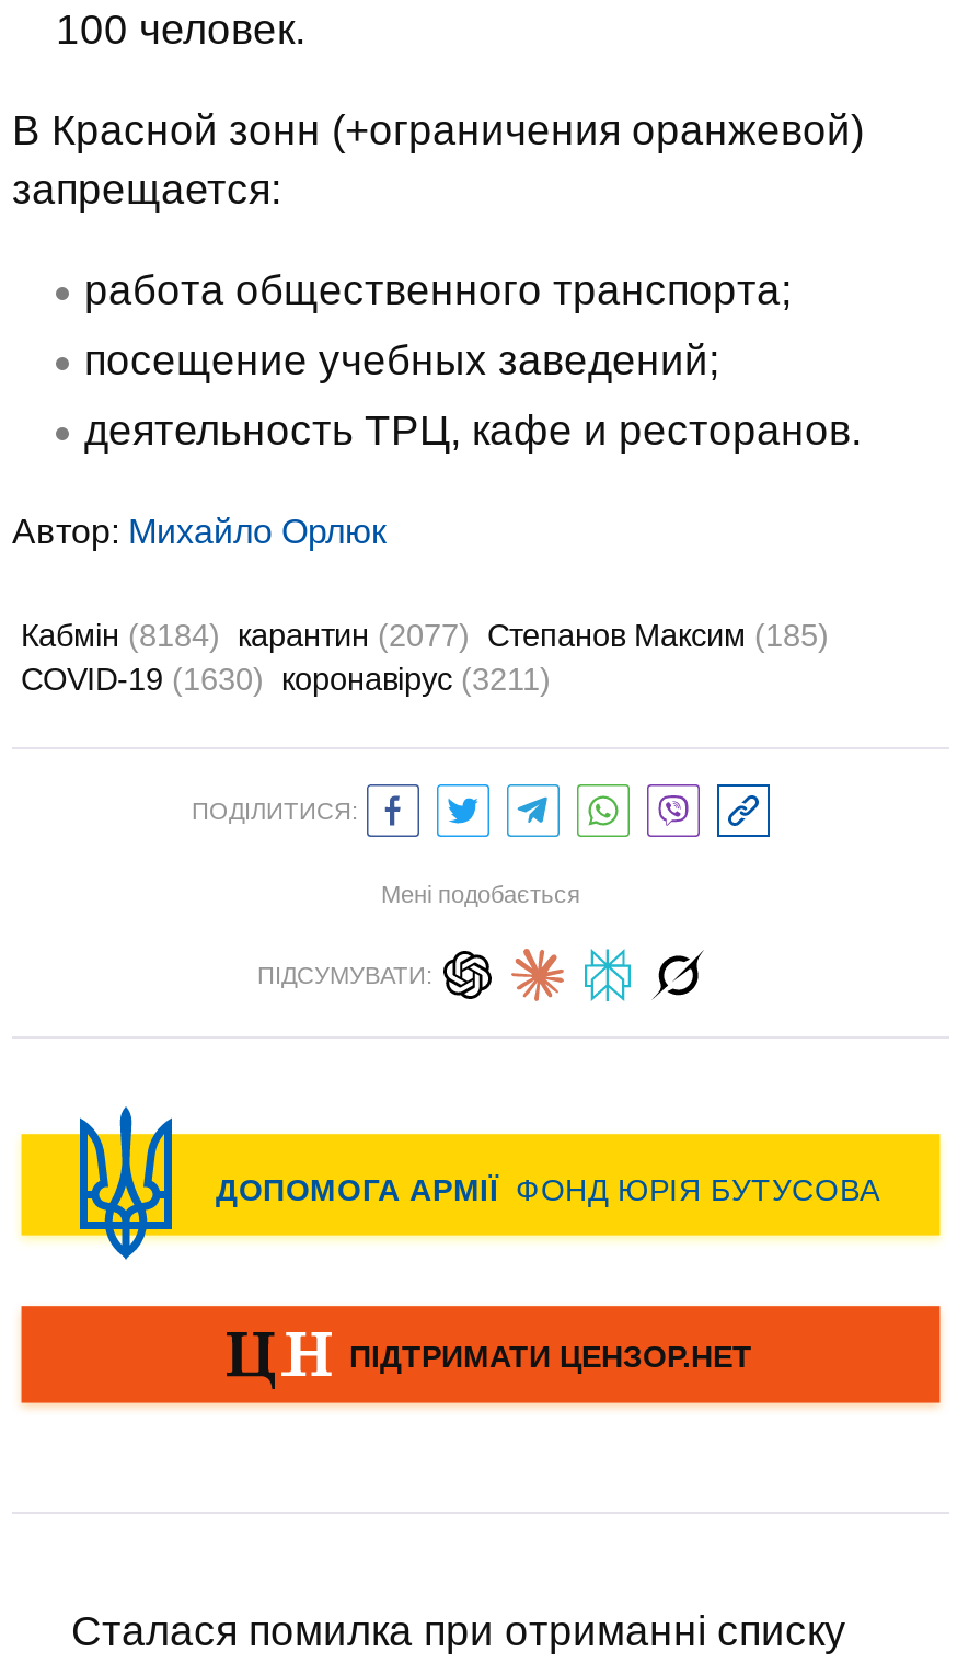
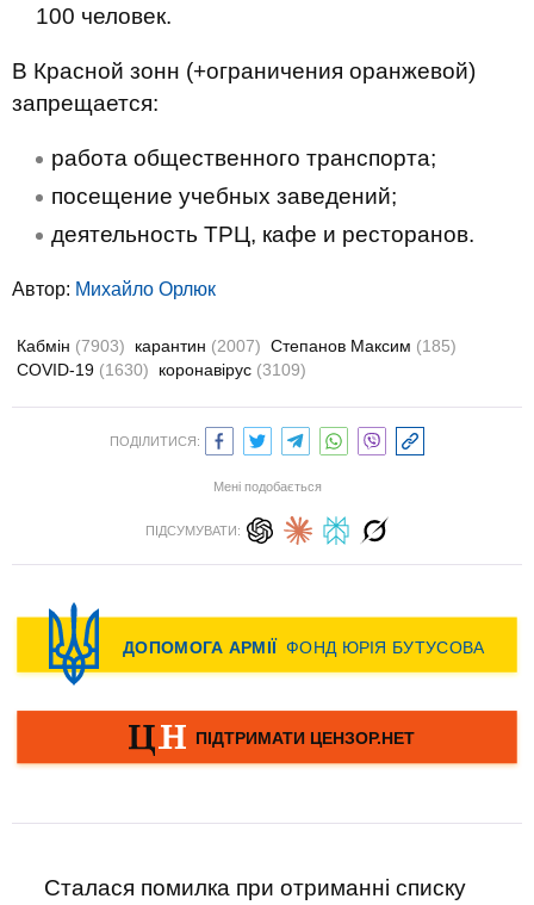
- Кабмін (8184) карантин (2077) Степанов Максим (185)
+ Кабмін (7903) карантин (2007) Степанов Максим (185)

- COVID-19 (1630) коронавірус (3211)
+ COVID-19 (1630) коронавірус (3109)
